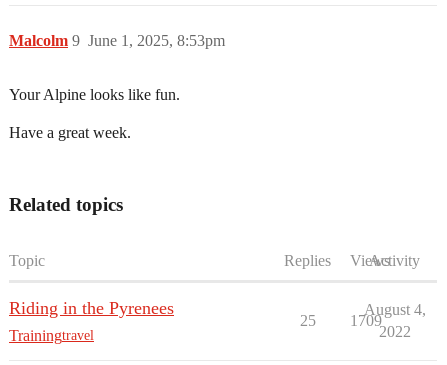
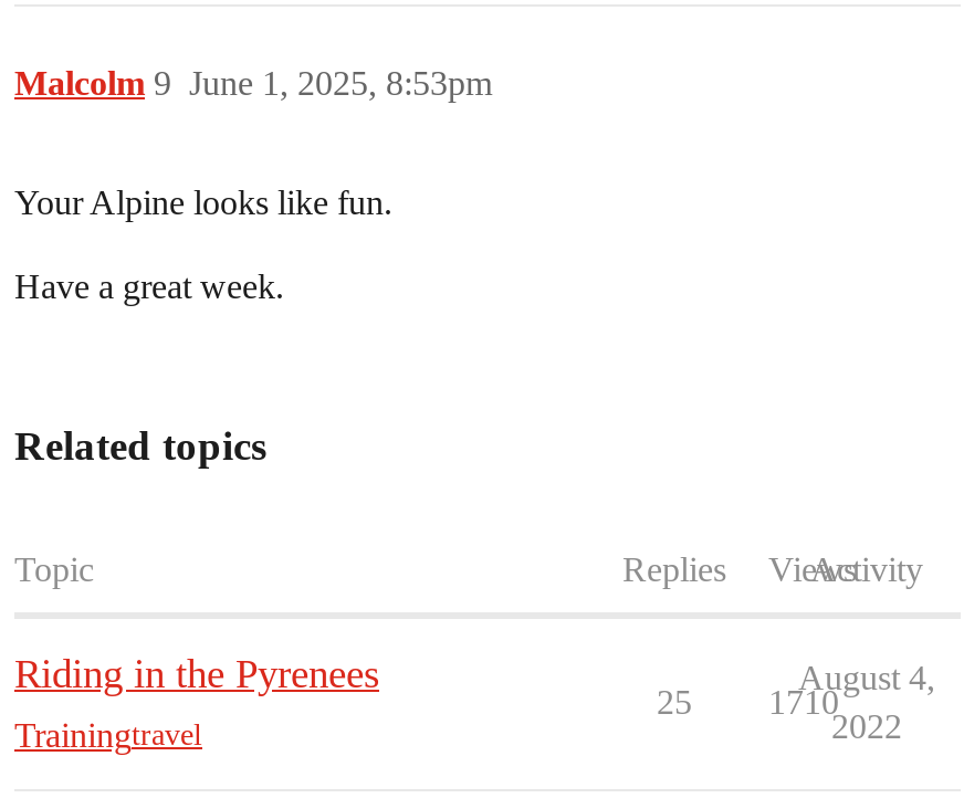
- 1709
+ 1710
